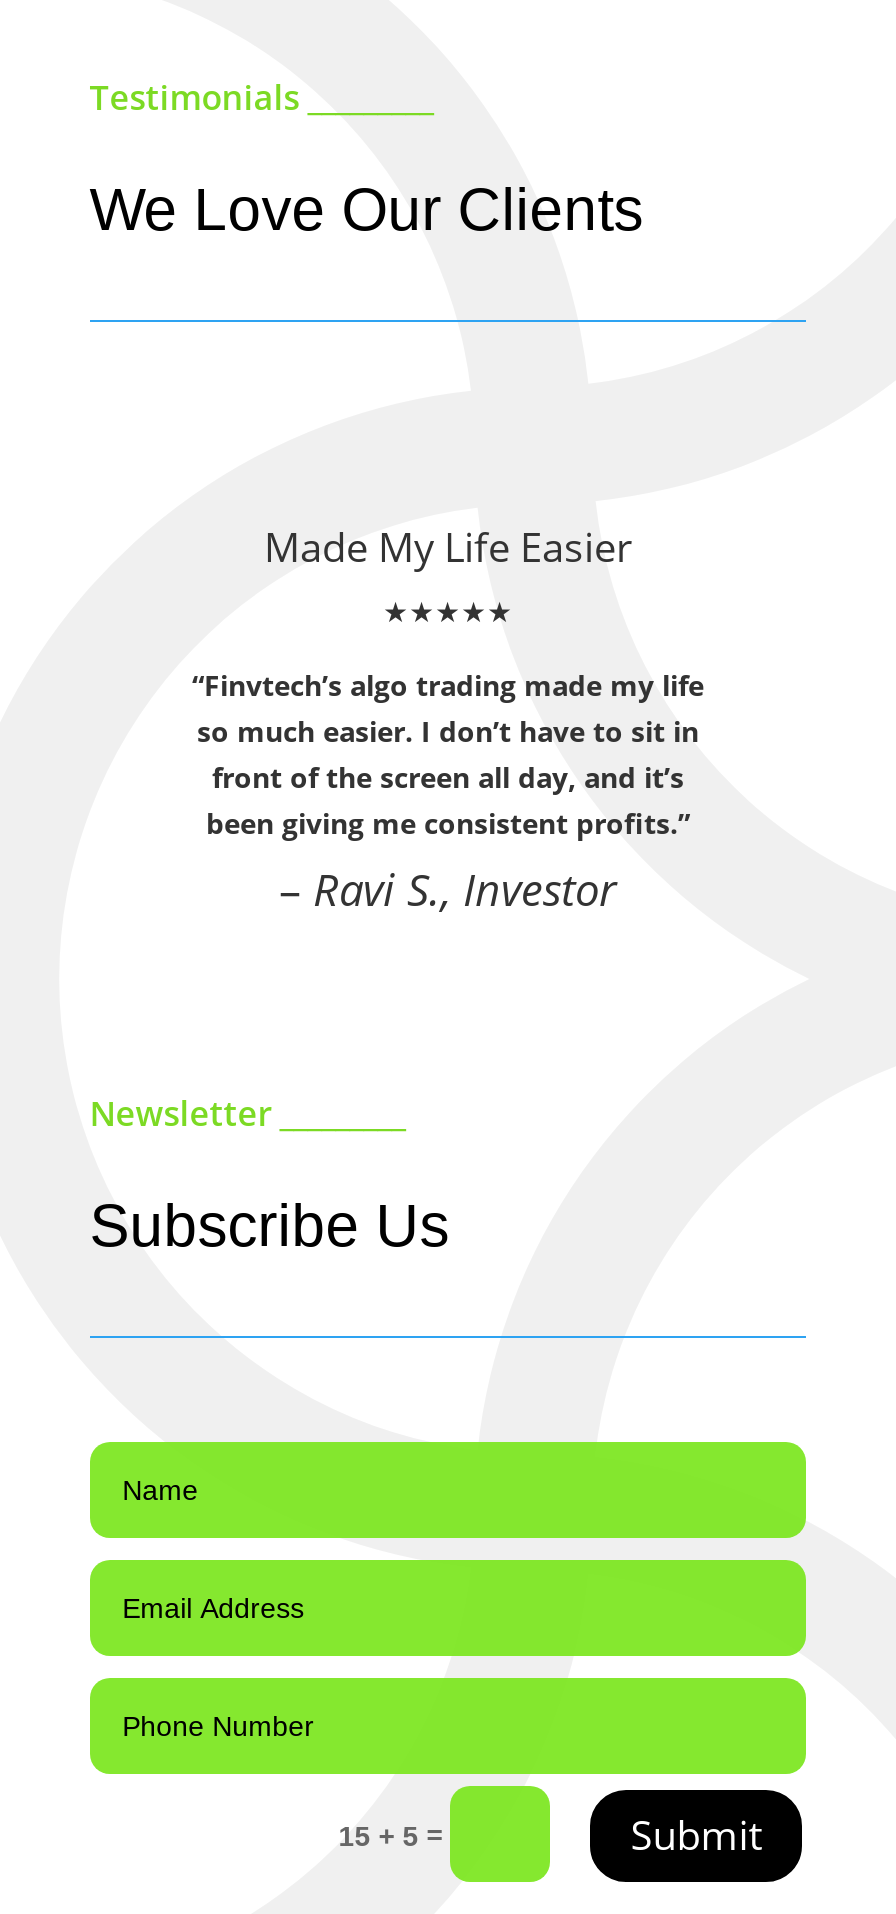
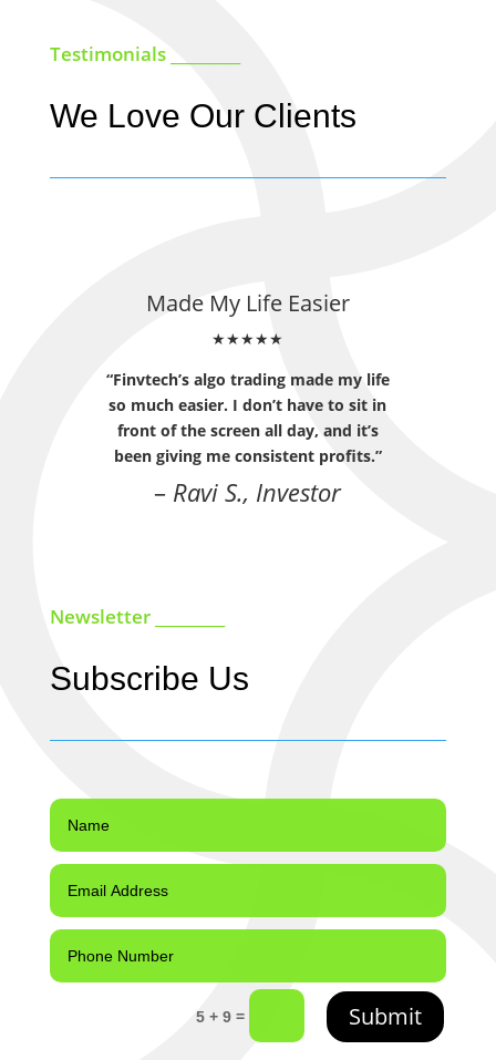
- 15 + 5 =
+ 5 + 9 =
